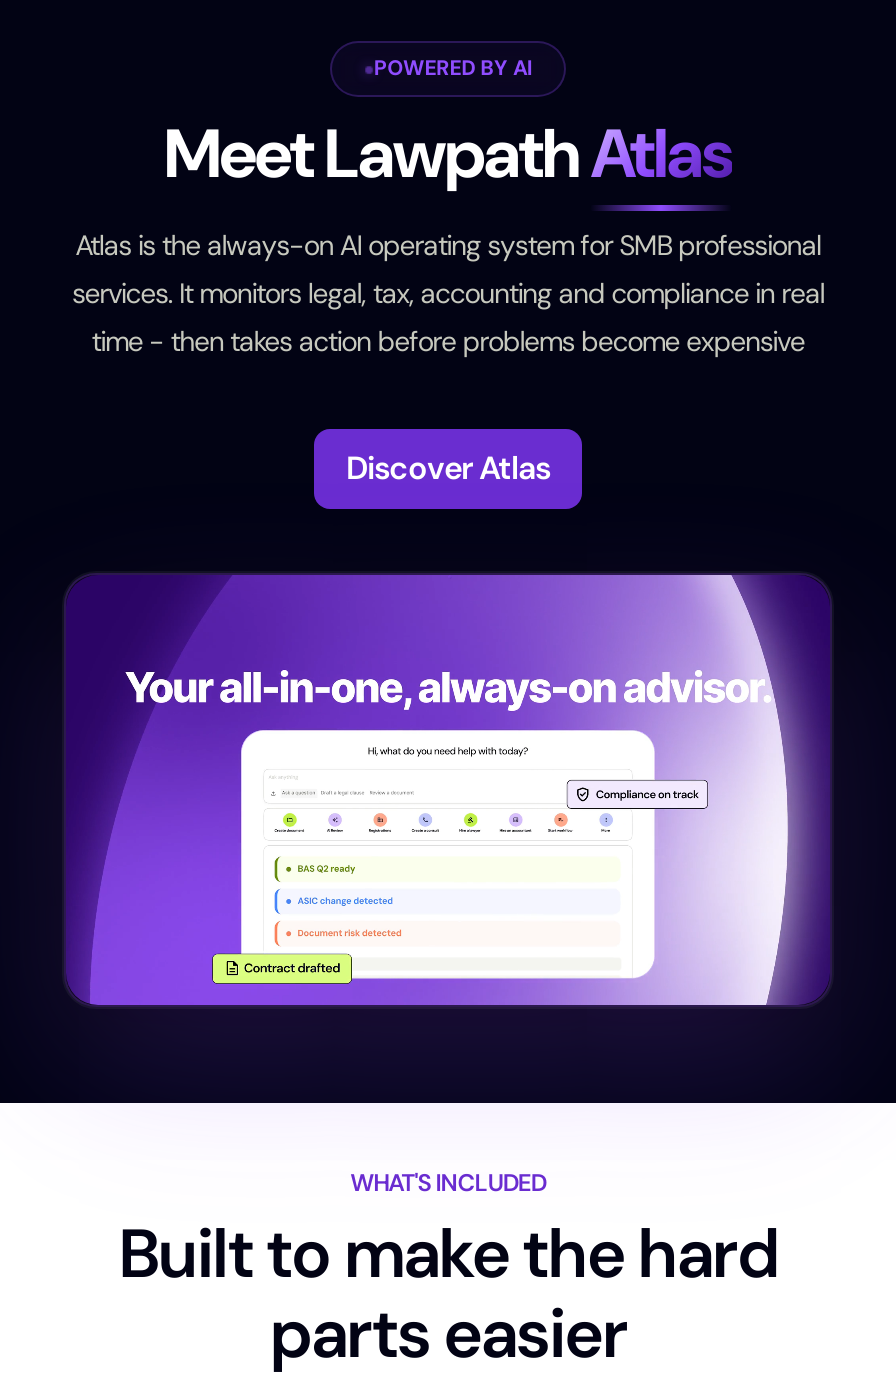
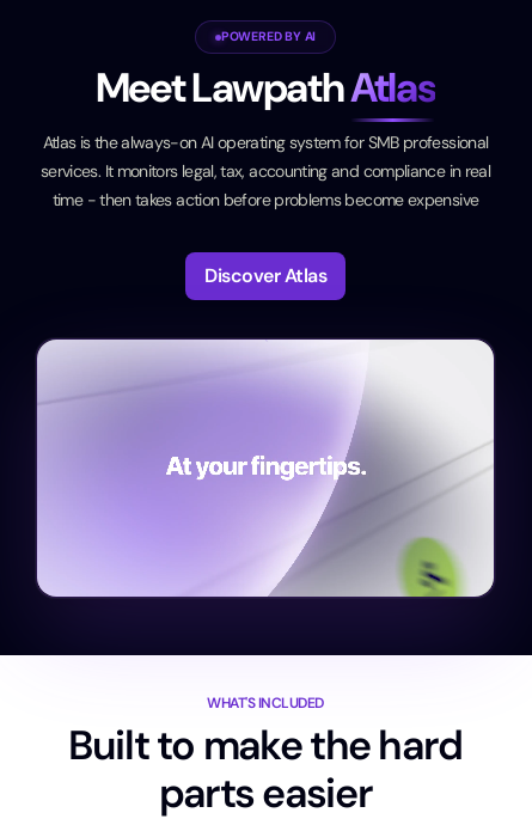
- [image]
+ [image]
